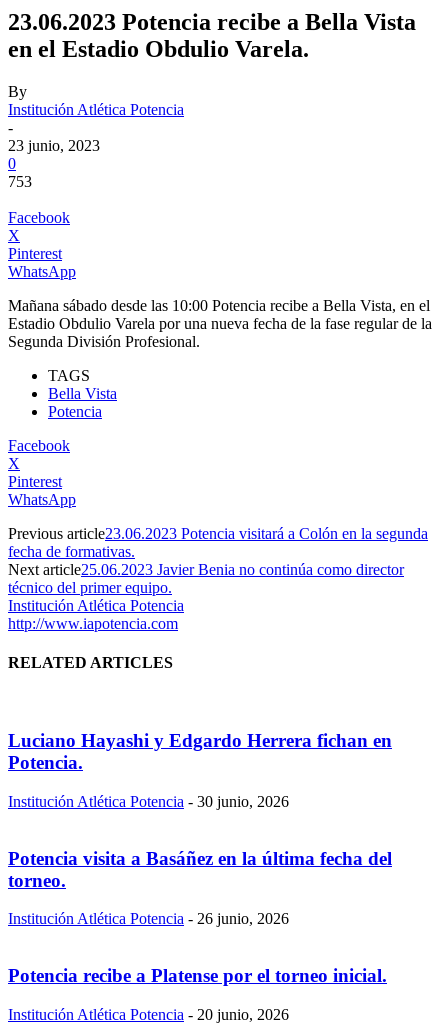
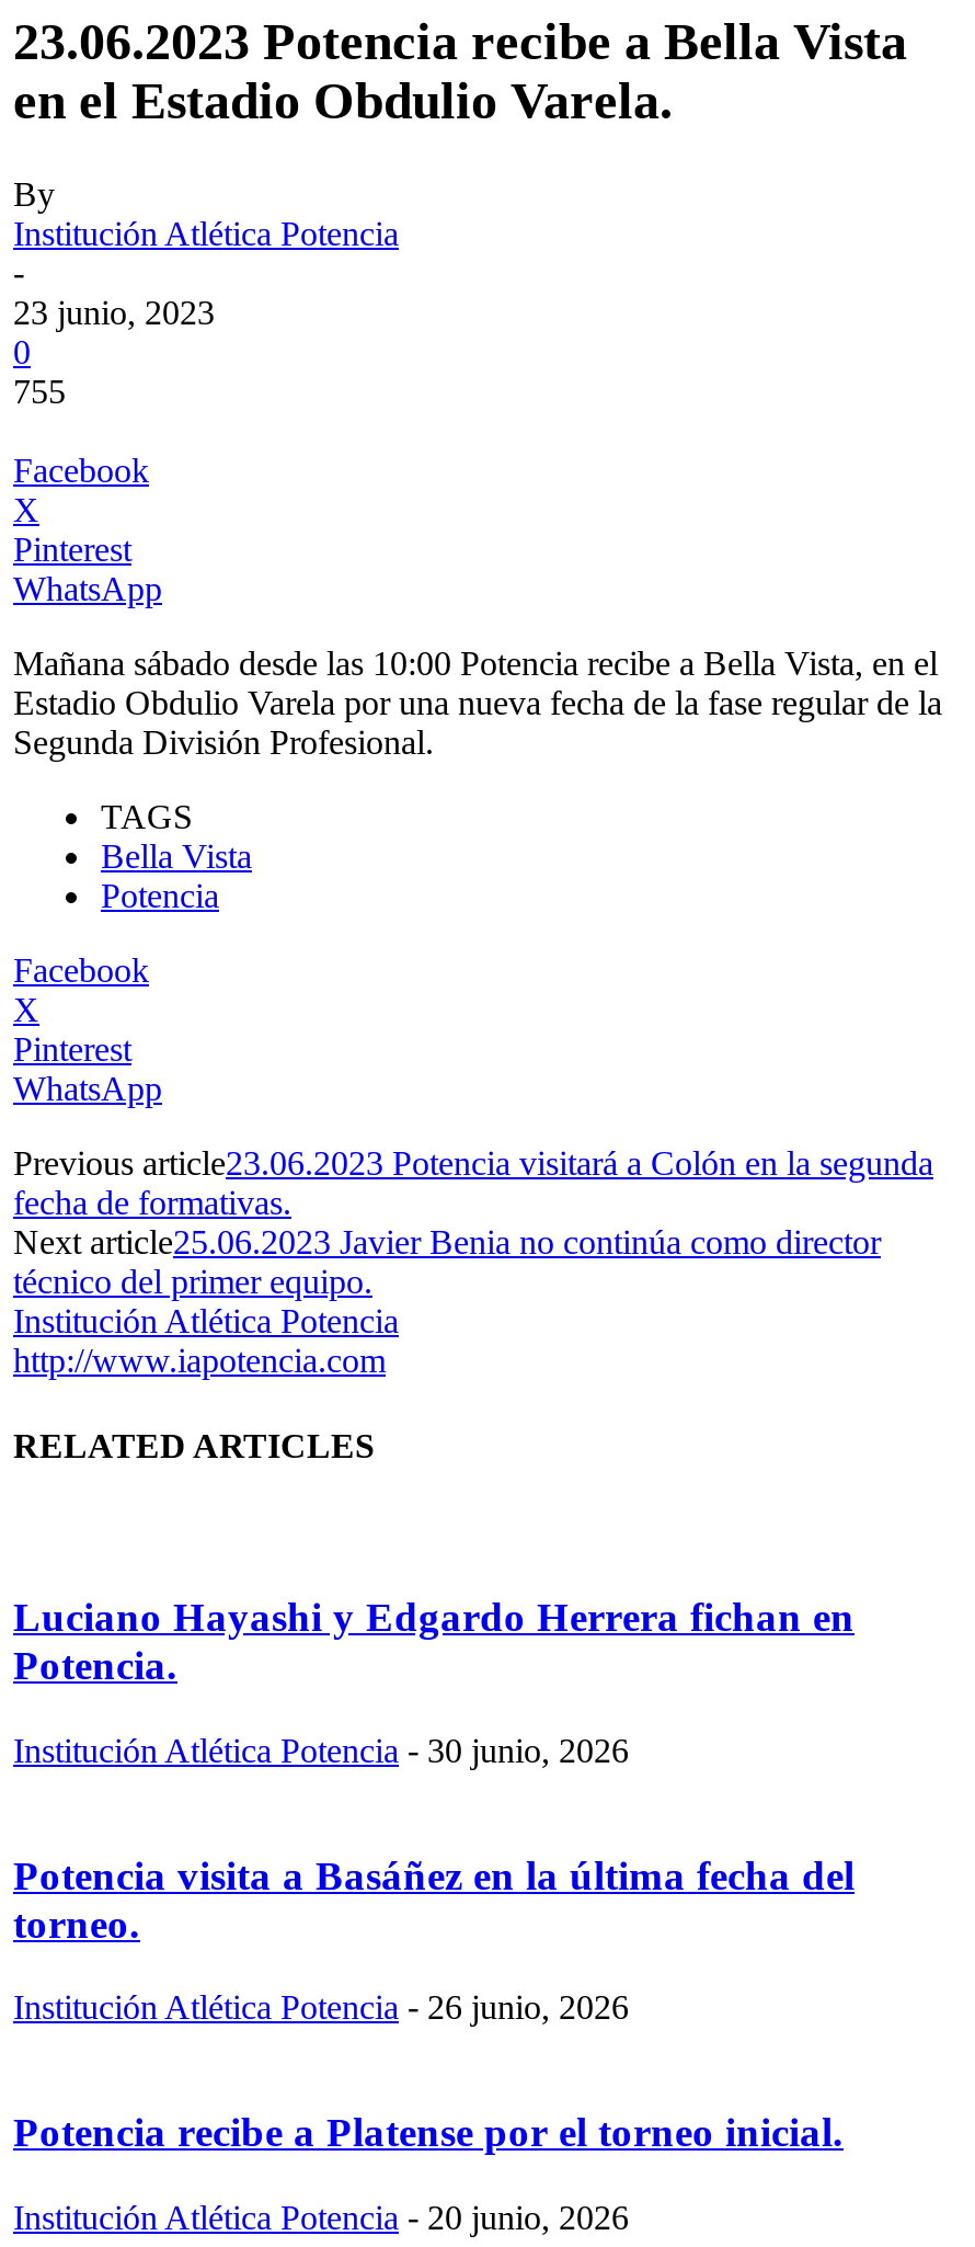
- 753
+ 755
